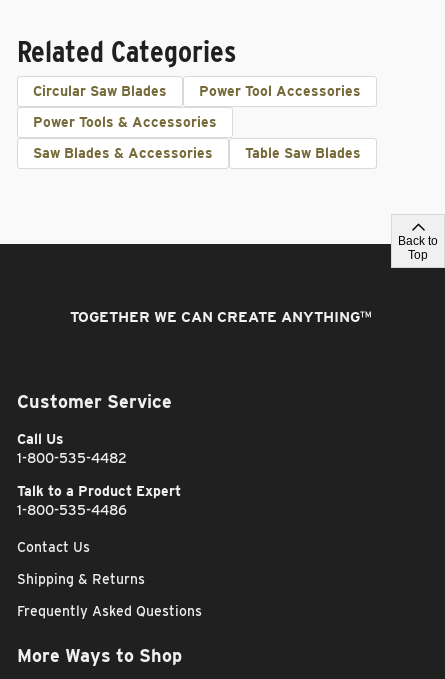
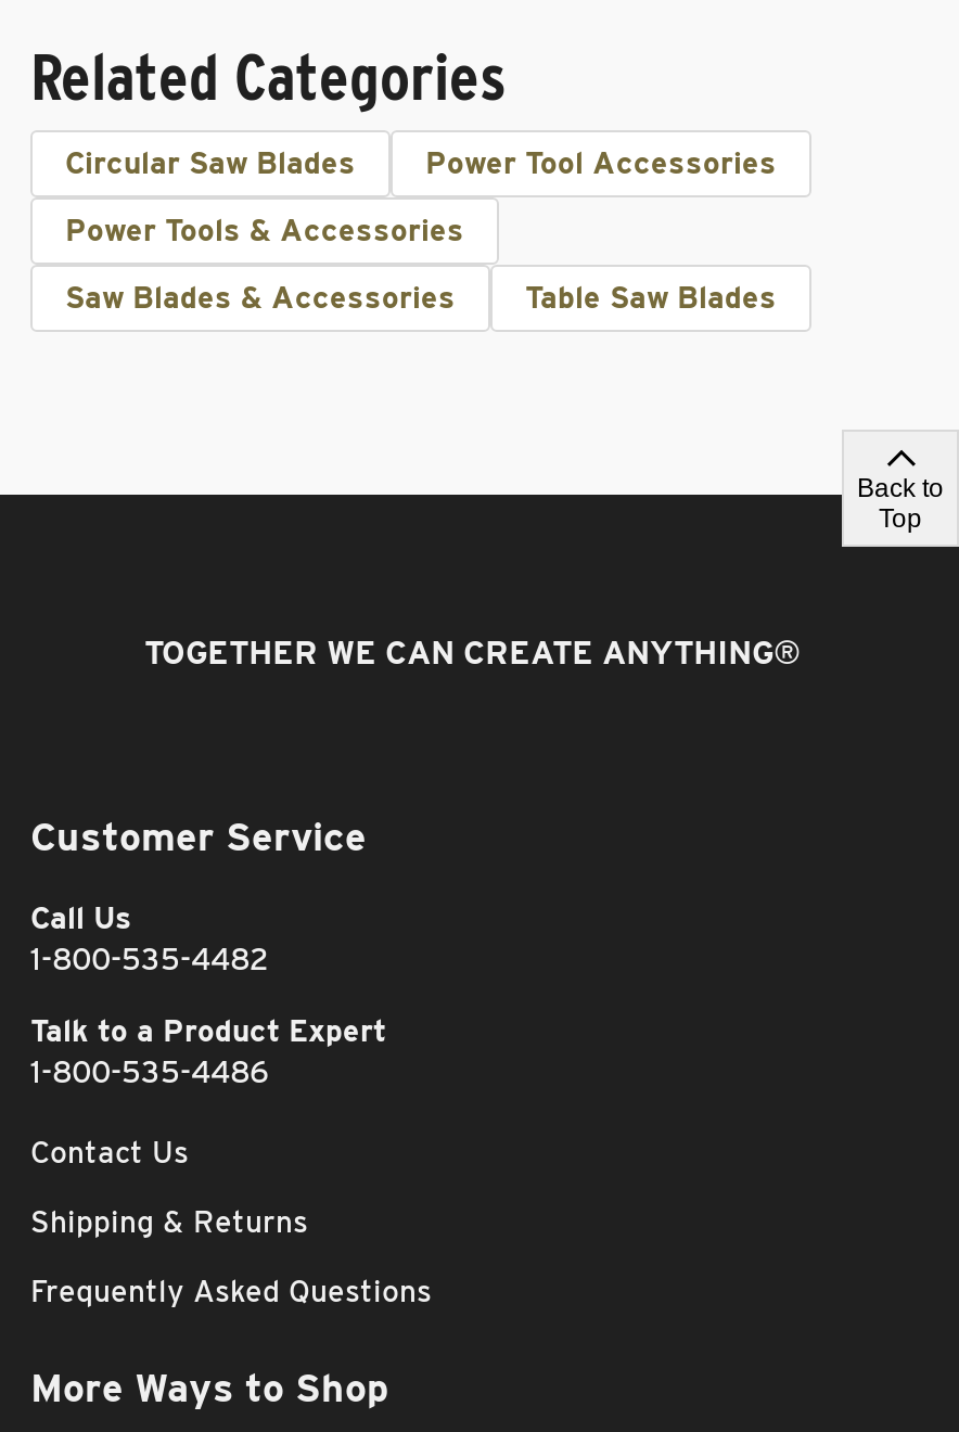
- TOGETHER WE CAN CREATE ANYTHING™
+ TOGETHER WE CAN CREATE ANYTHING®
